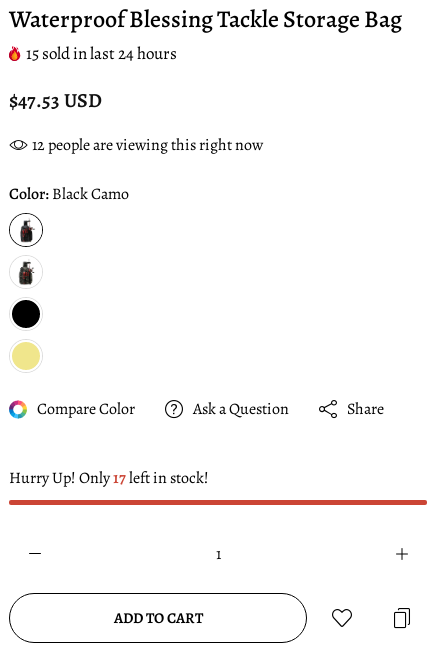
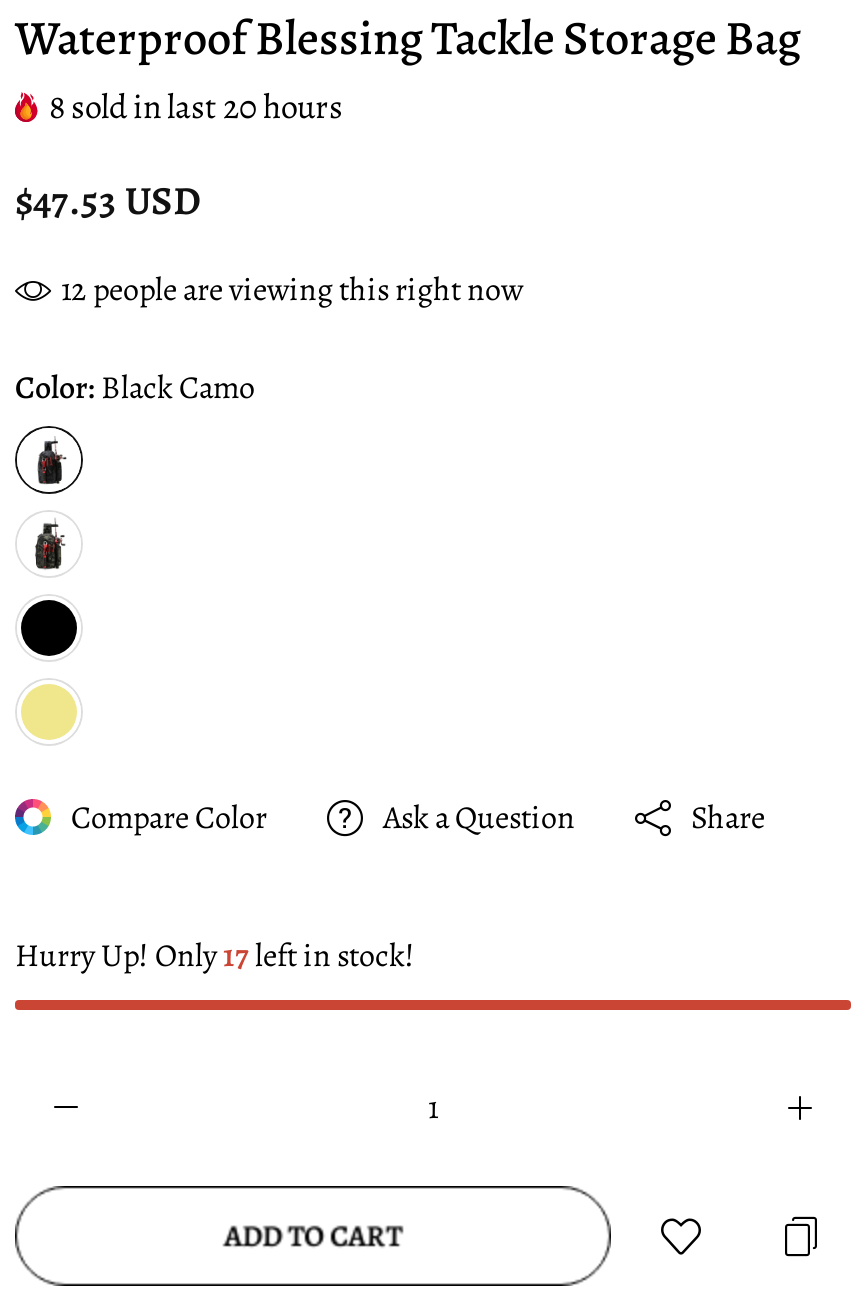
- 15 sold in last 24 hours
+ 8 sold in last 20 hours
